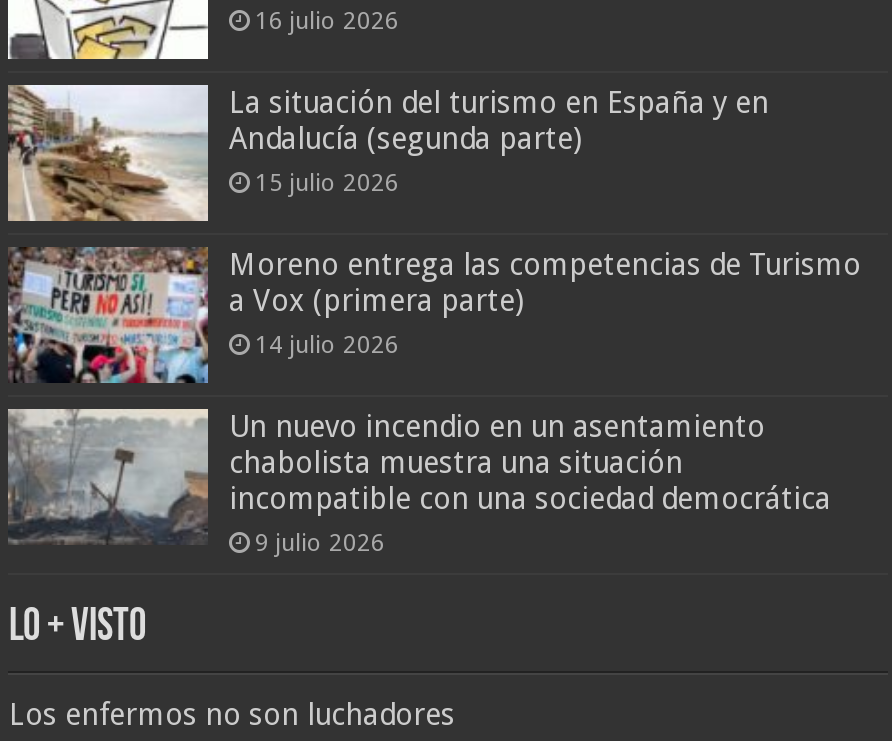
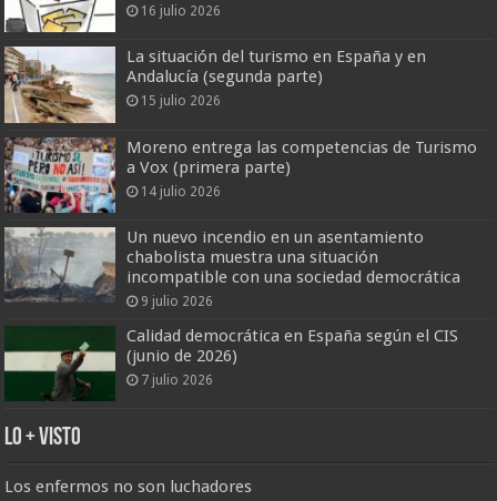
+ [image]
+ Calidad democrática en España según el CIS
+ (junio de 2026)
+ 7 julio 2026
